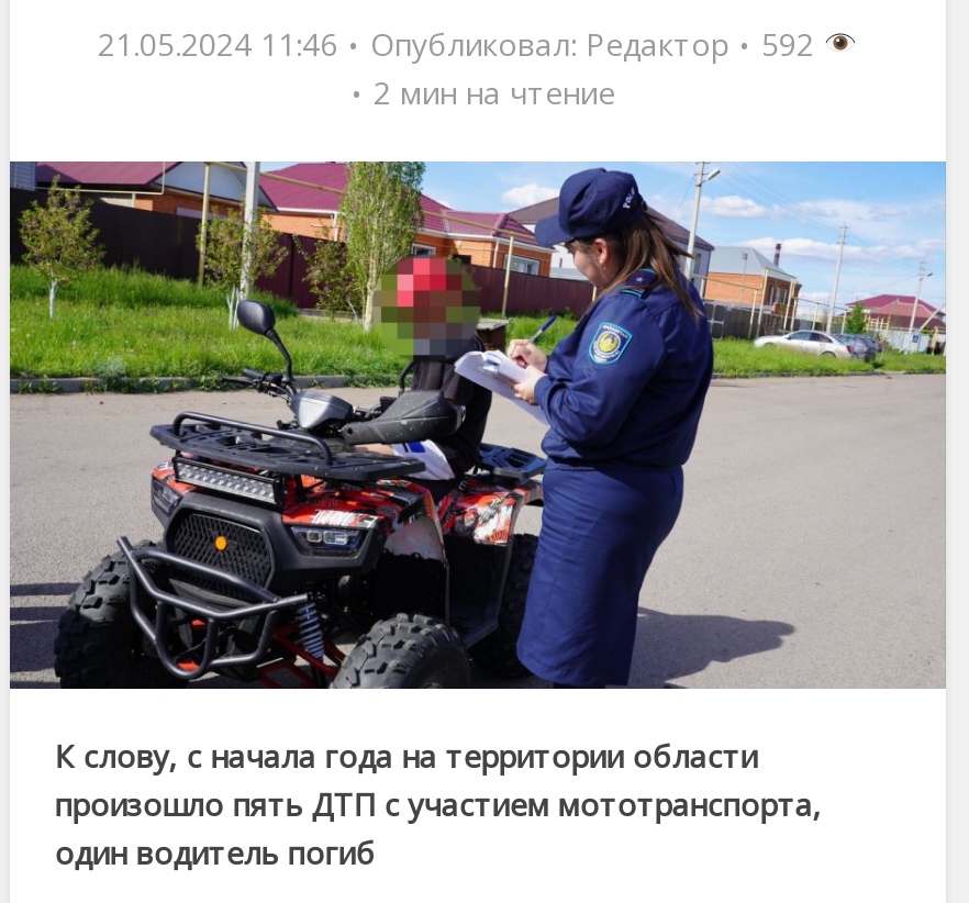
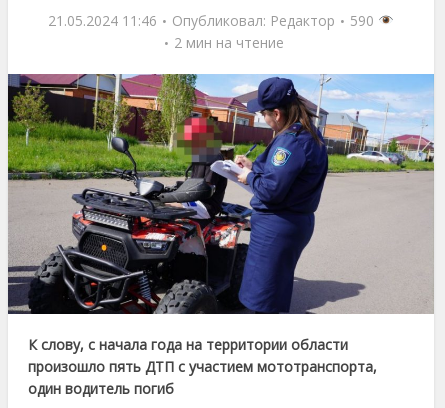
- 21.05.2024 11:46 Опубликовал: Редактор 592
+ 21.05.2024 11:46 Опубликовал: Редактор 590
